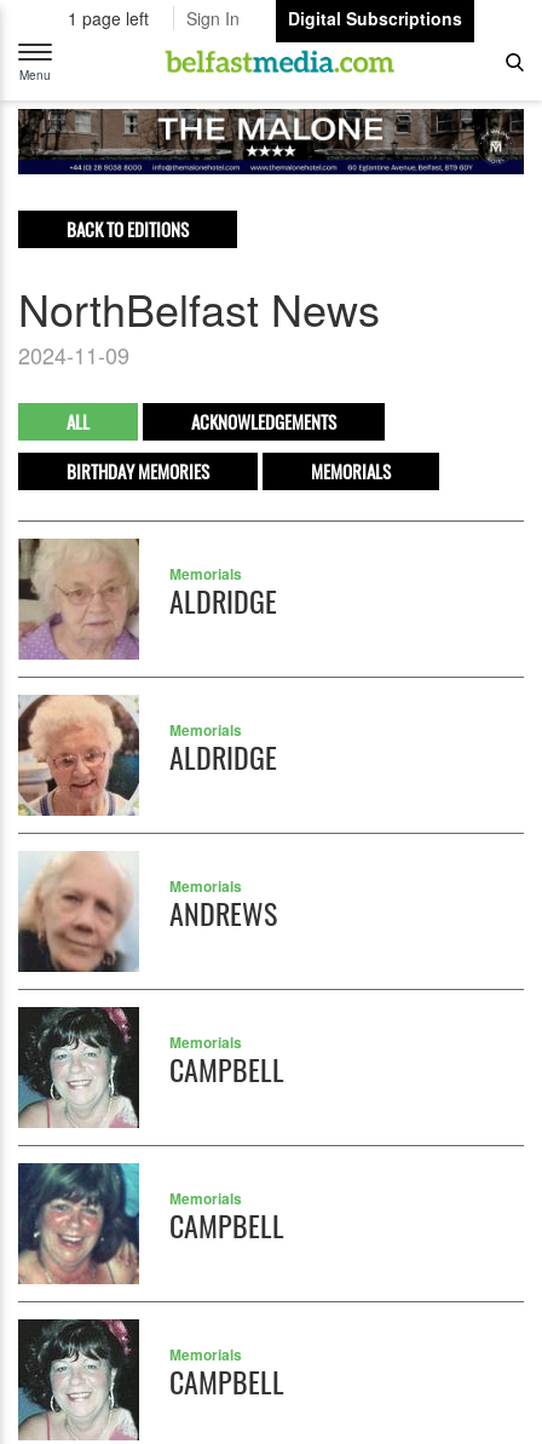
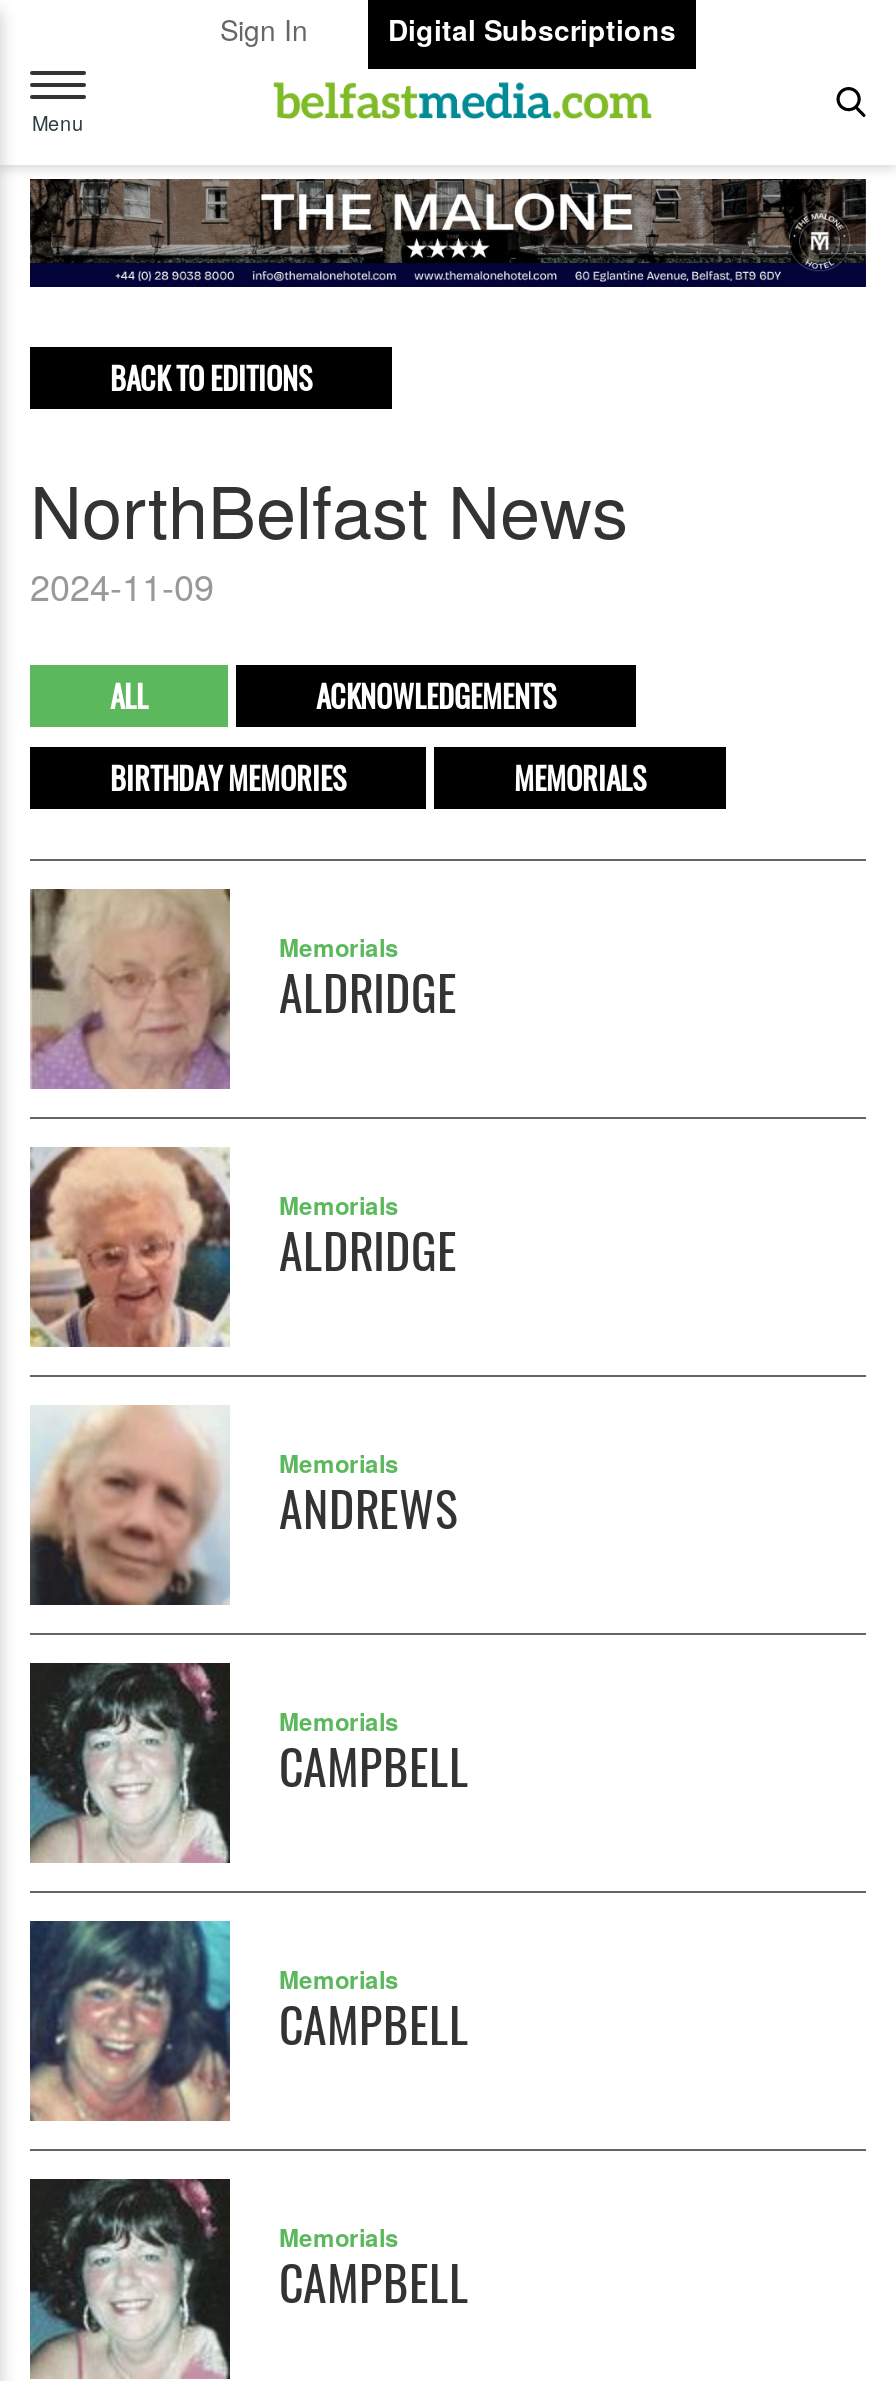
- 1 page left
